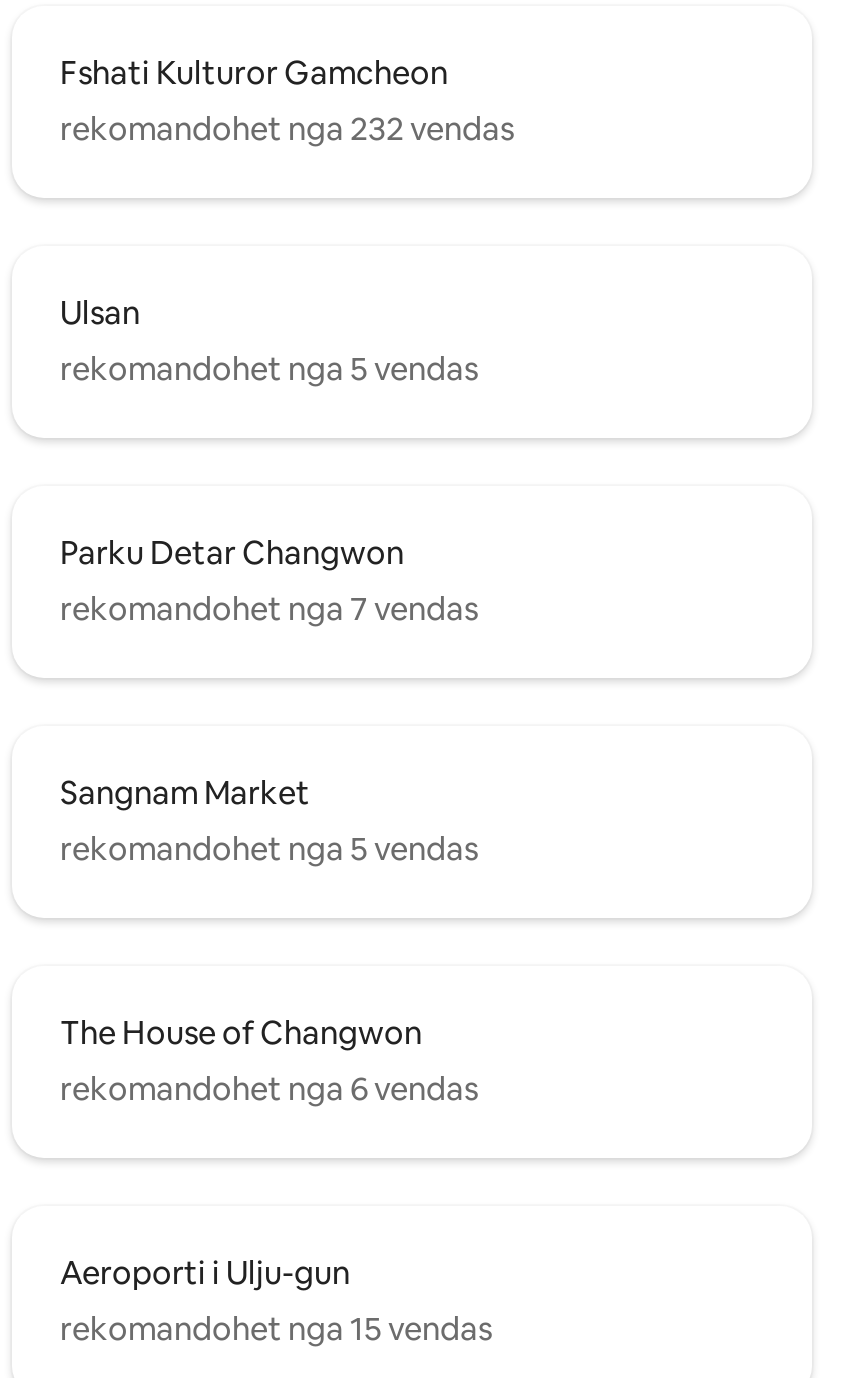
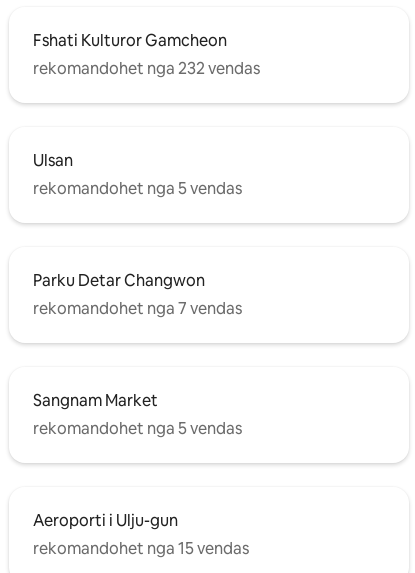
- The House of Changwon
- rekomandohet nga 6 vendas
